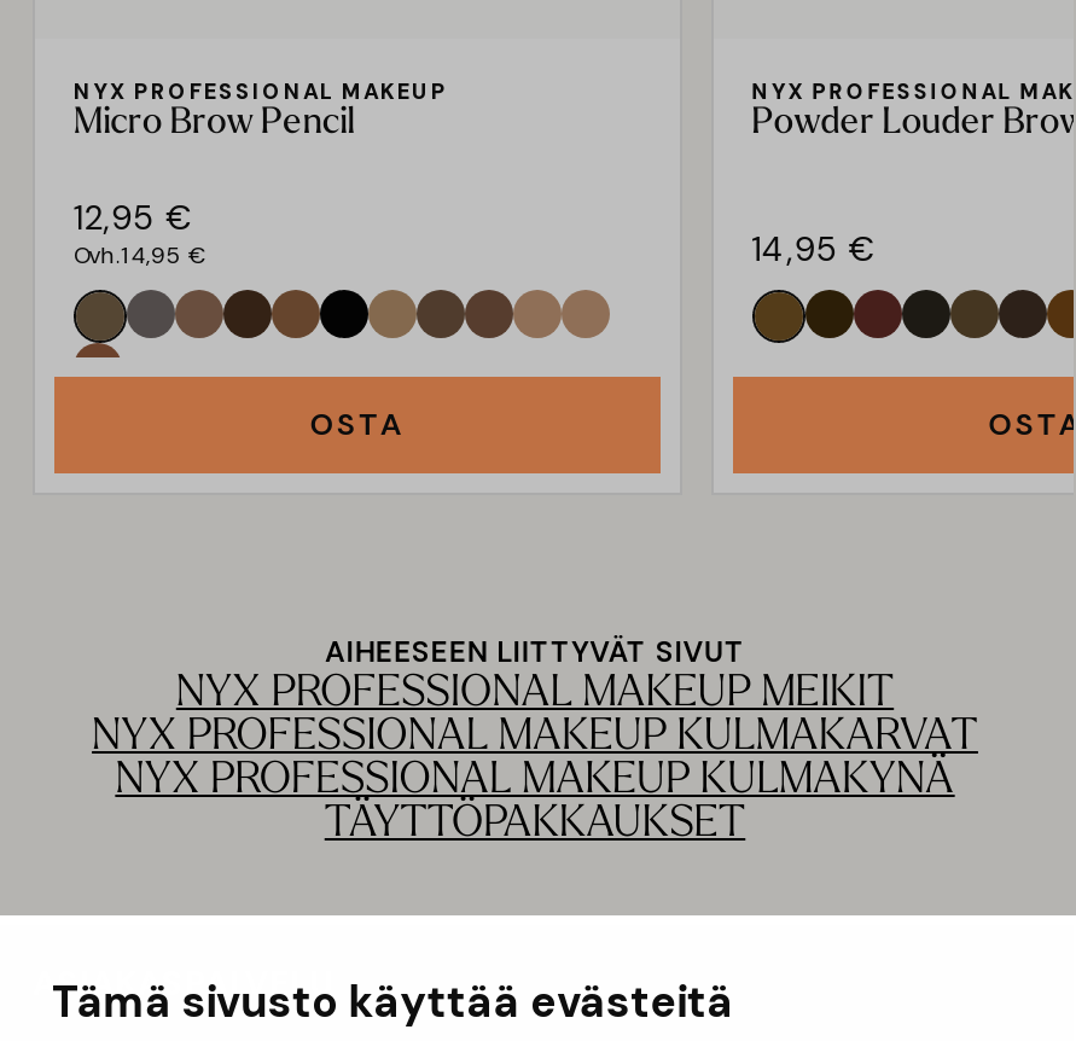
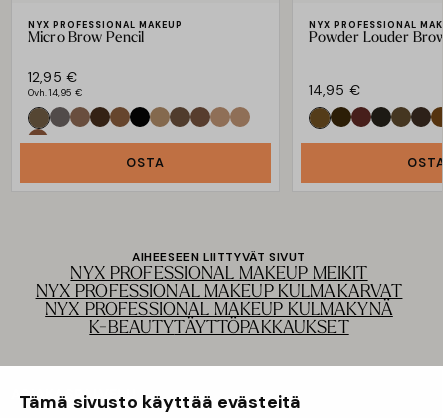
- TÄYTTÖPAKKAUKSET
+ K-BEAUTYTÄYTTÖPAKKAUKSET
